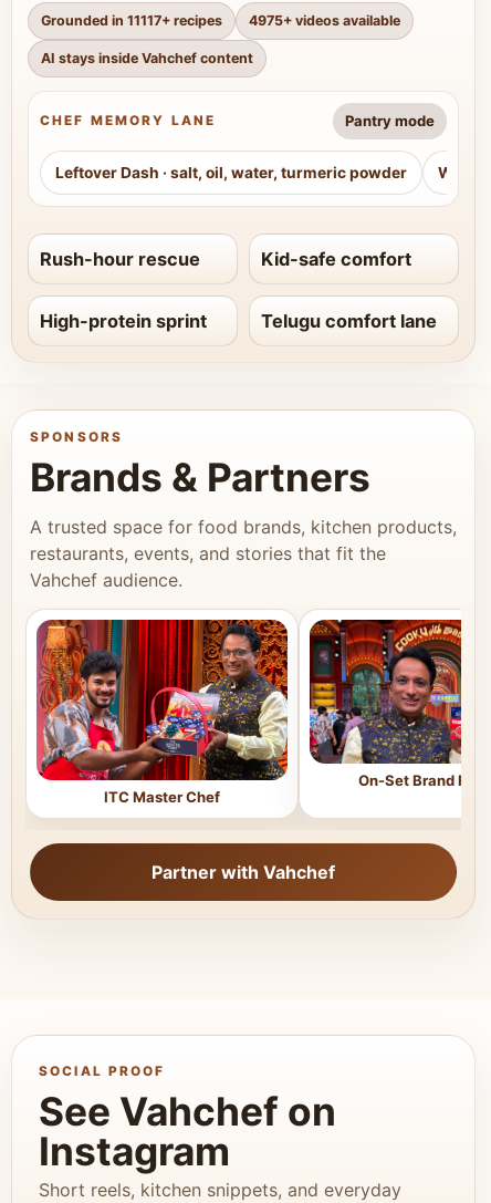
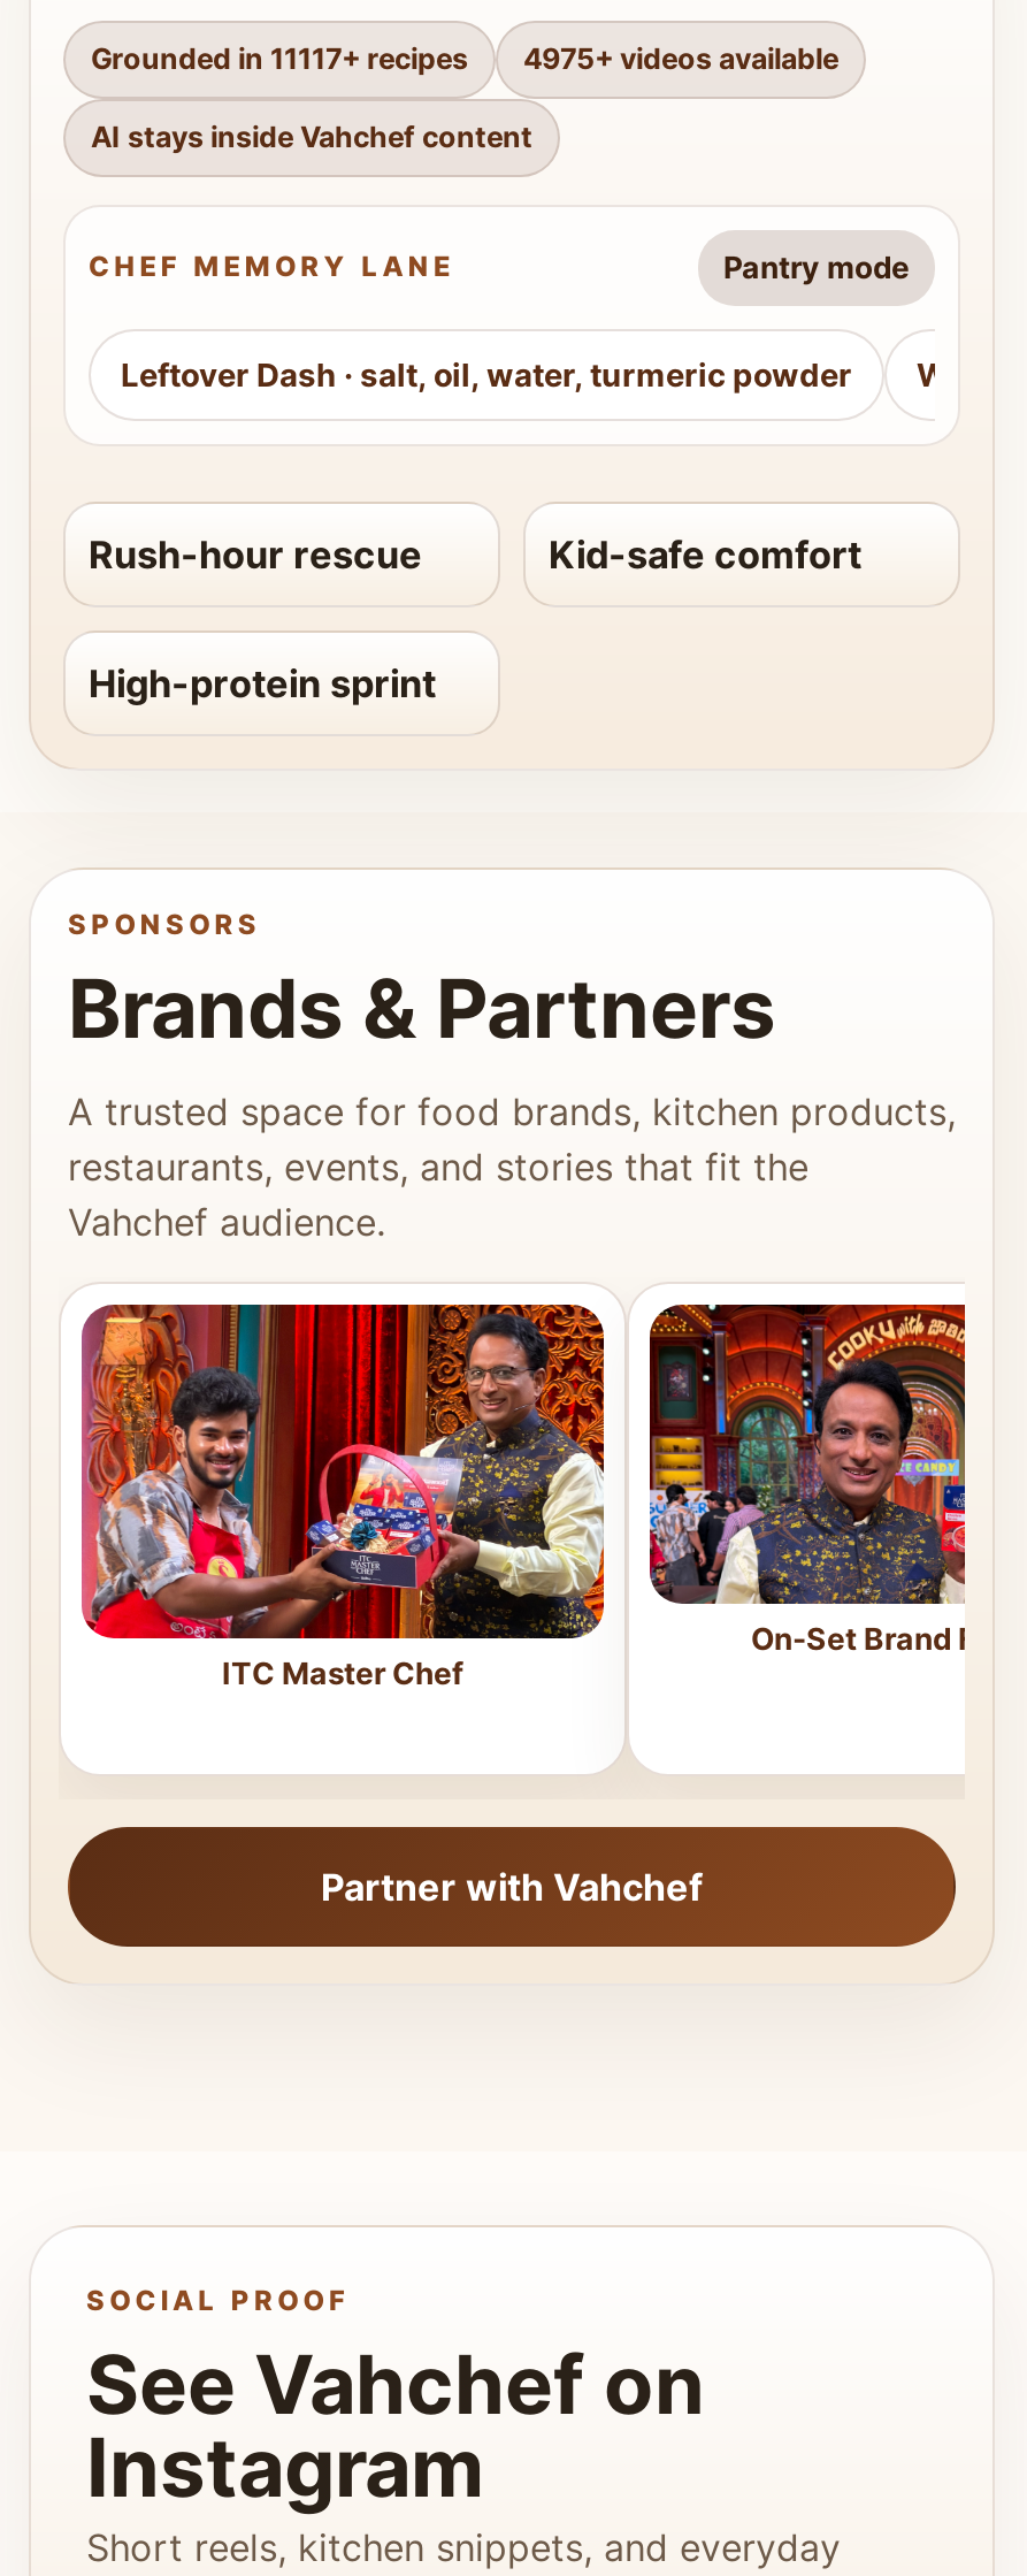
- Telugu comfort lane
